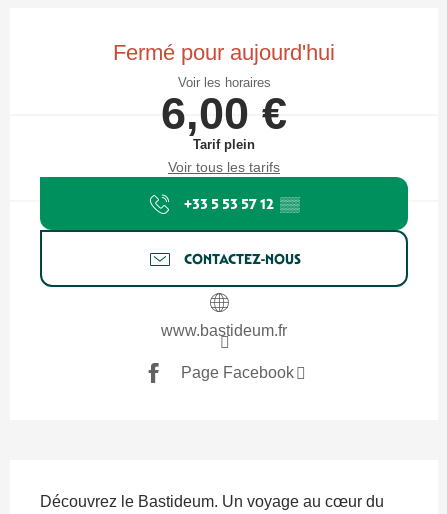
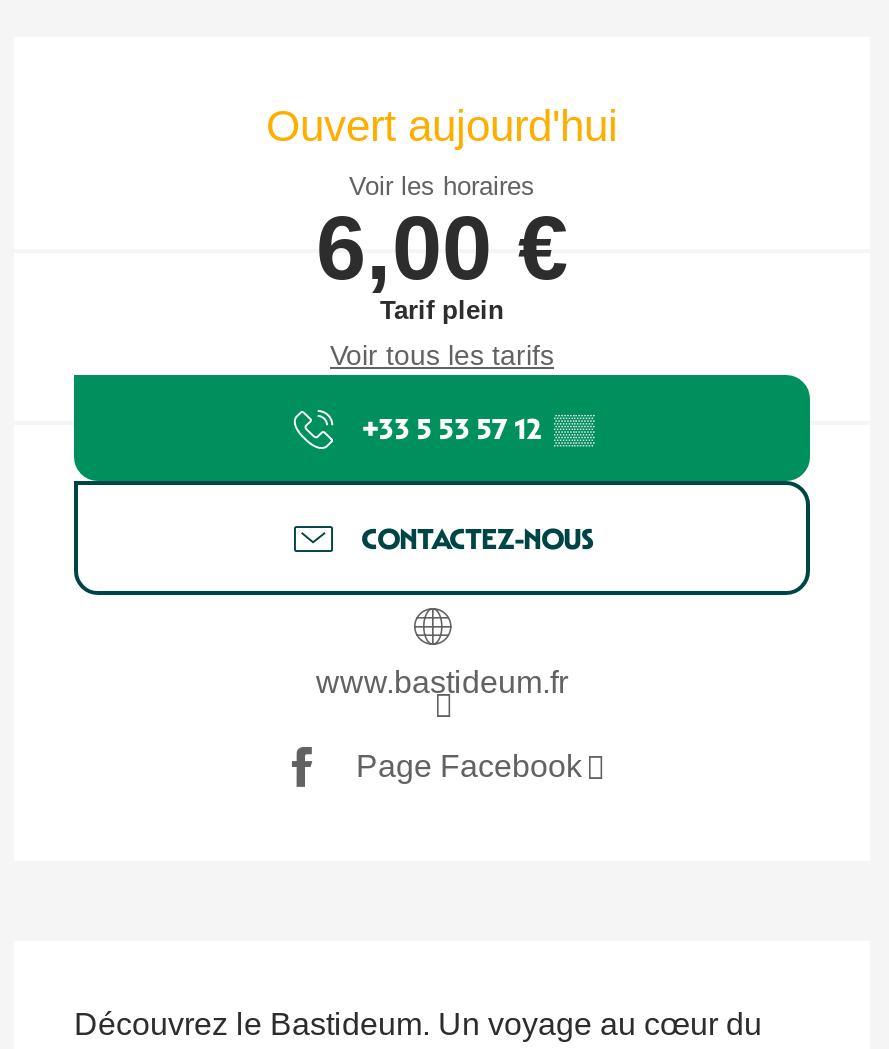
- Fermé pour aujourd'hui
+ Ouvert aujourd'hui
